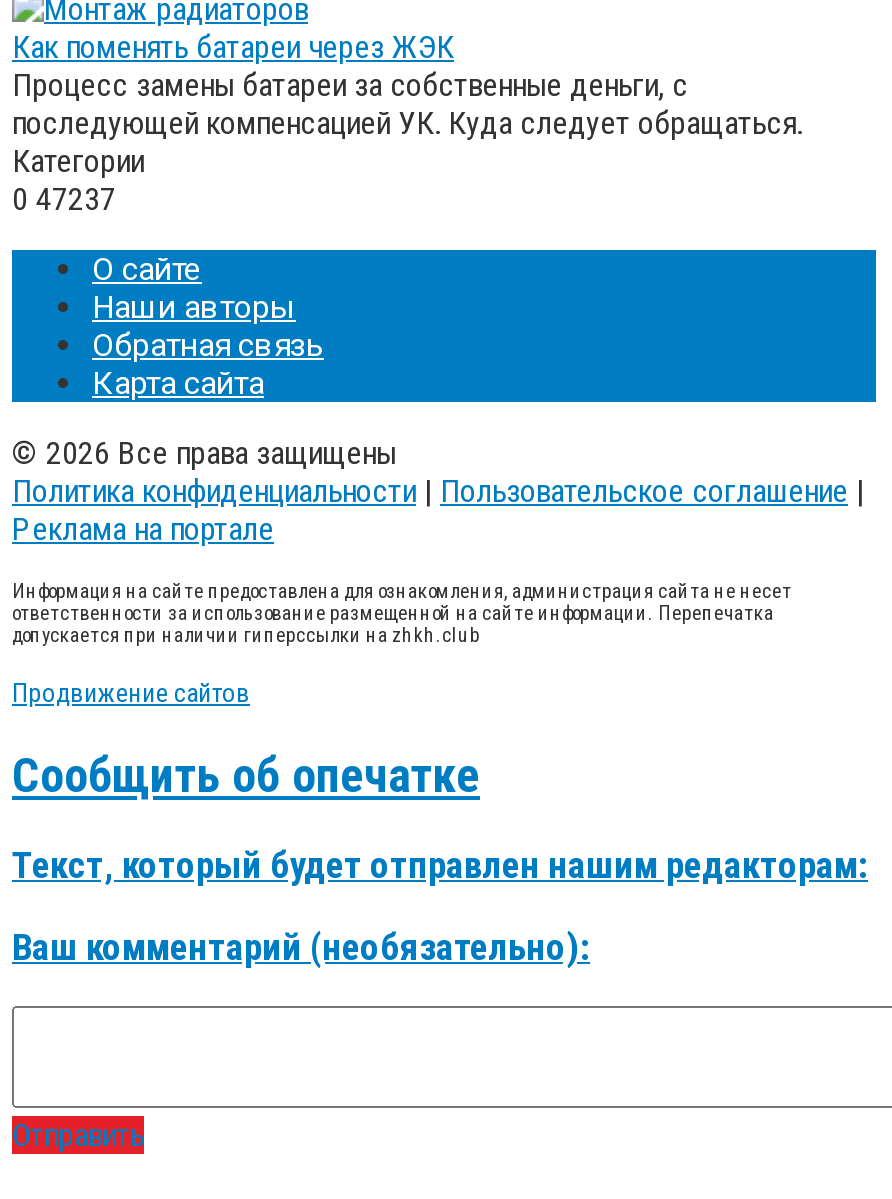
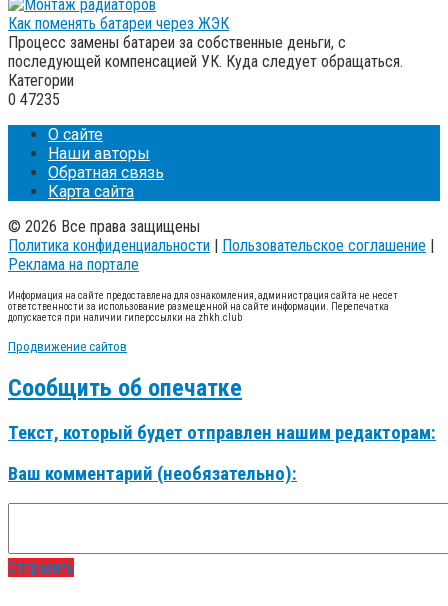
- 0 47237
+ 0 47235
